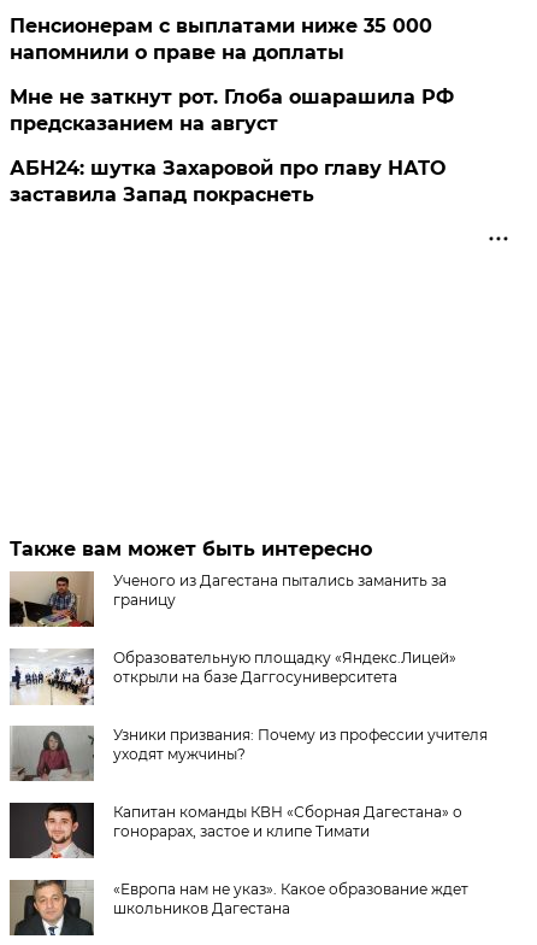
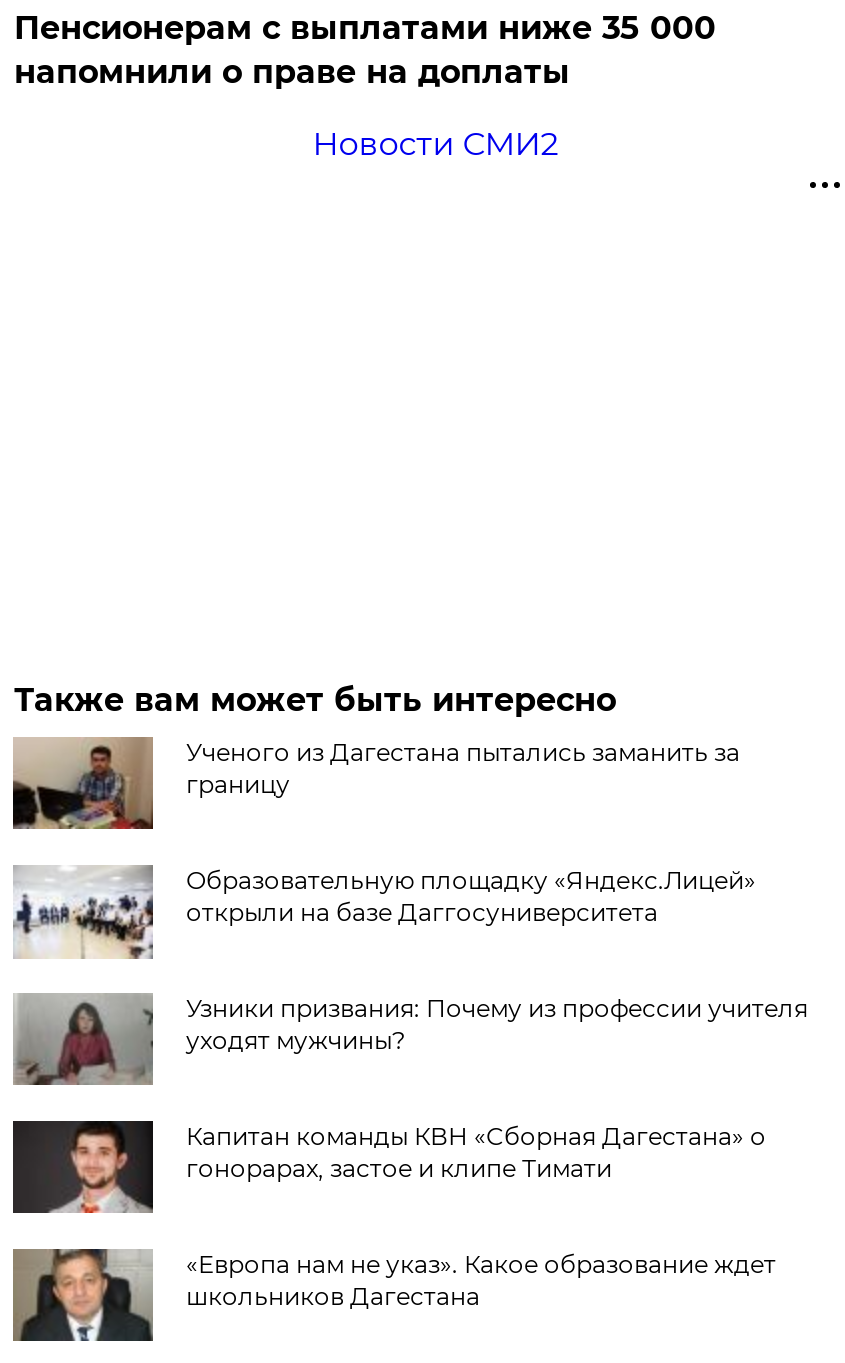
- Мне не заткнут рот. Глоба ошарашила РФ
- предсказанием на август
- АБН24: шутка Захаровой про главу НАТО
- заставила Запад покраснеть
+ Новости СМИ2
